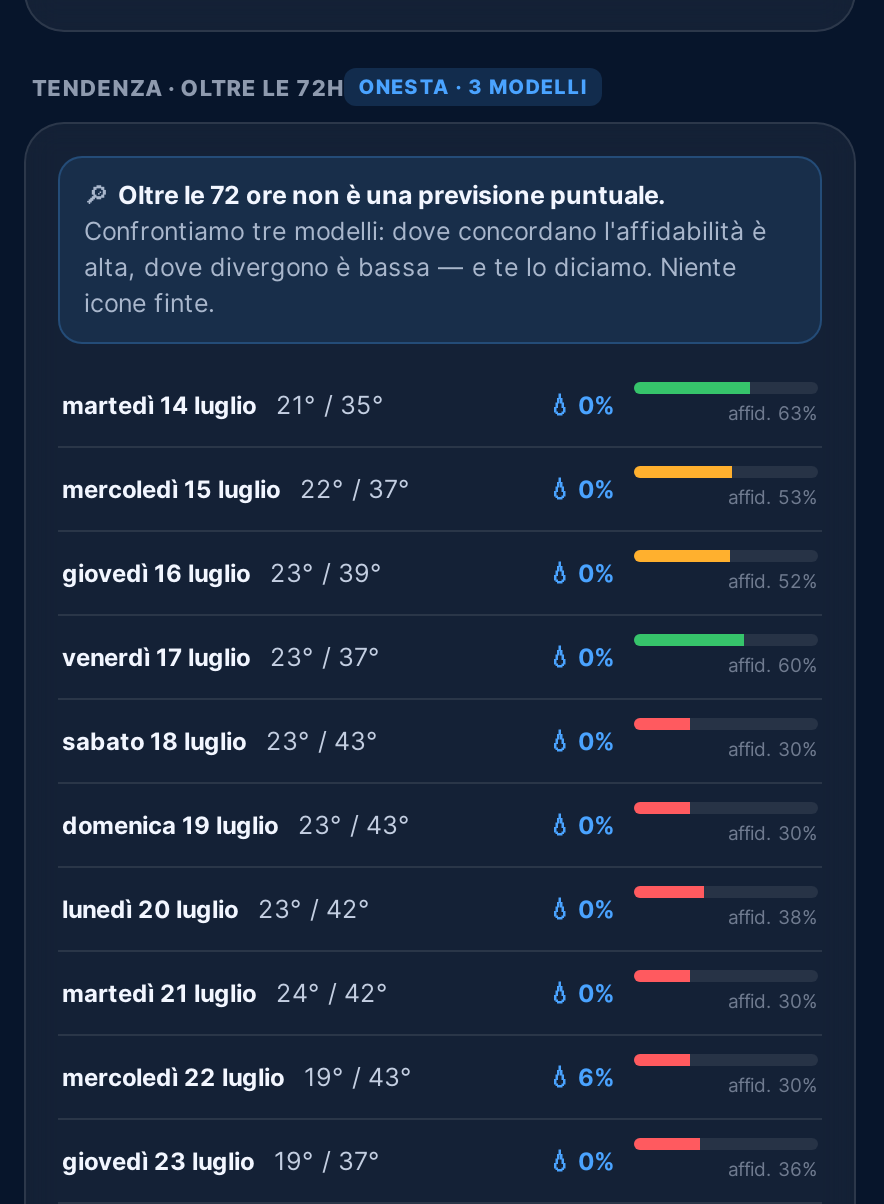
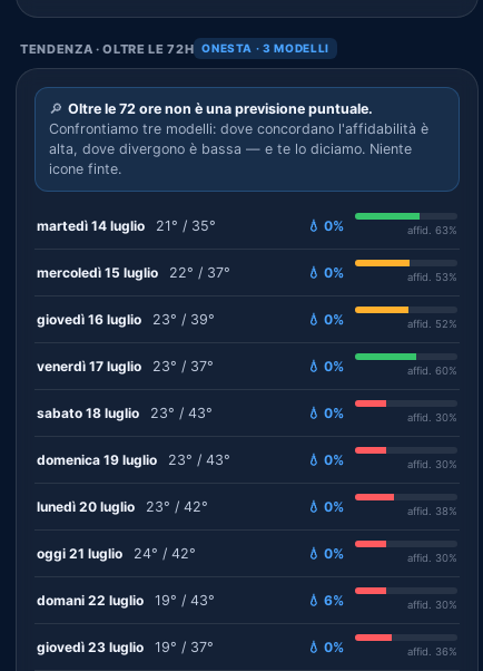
- martedì 21 luglio
+ oggi 21 luglio

- mercoledì 22 luglio
+ domani 22 luglio
